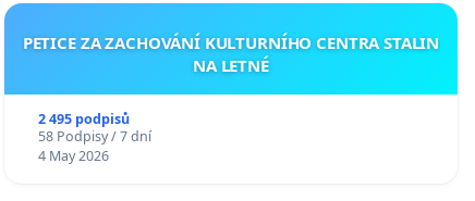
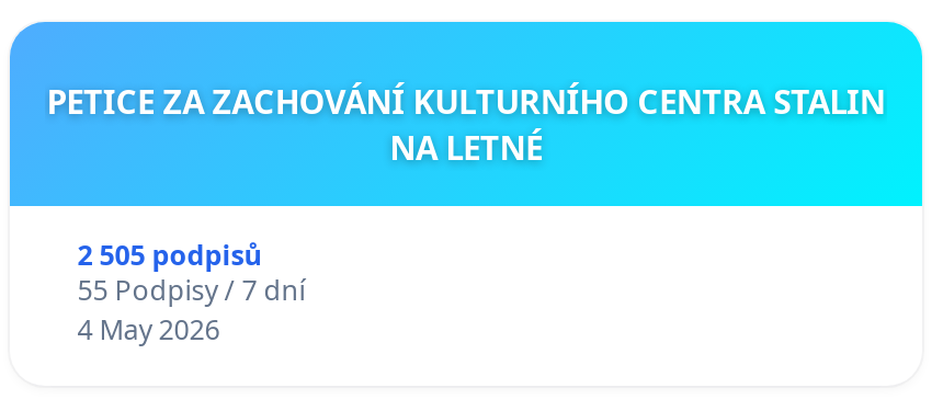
- 2 495 podpisů
+ 2 505 podpisů

- 58 Podpisy / 7 dní
+ 55 Podpisy / 7 dní
